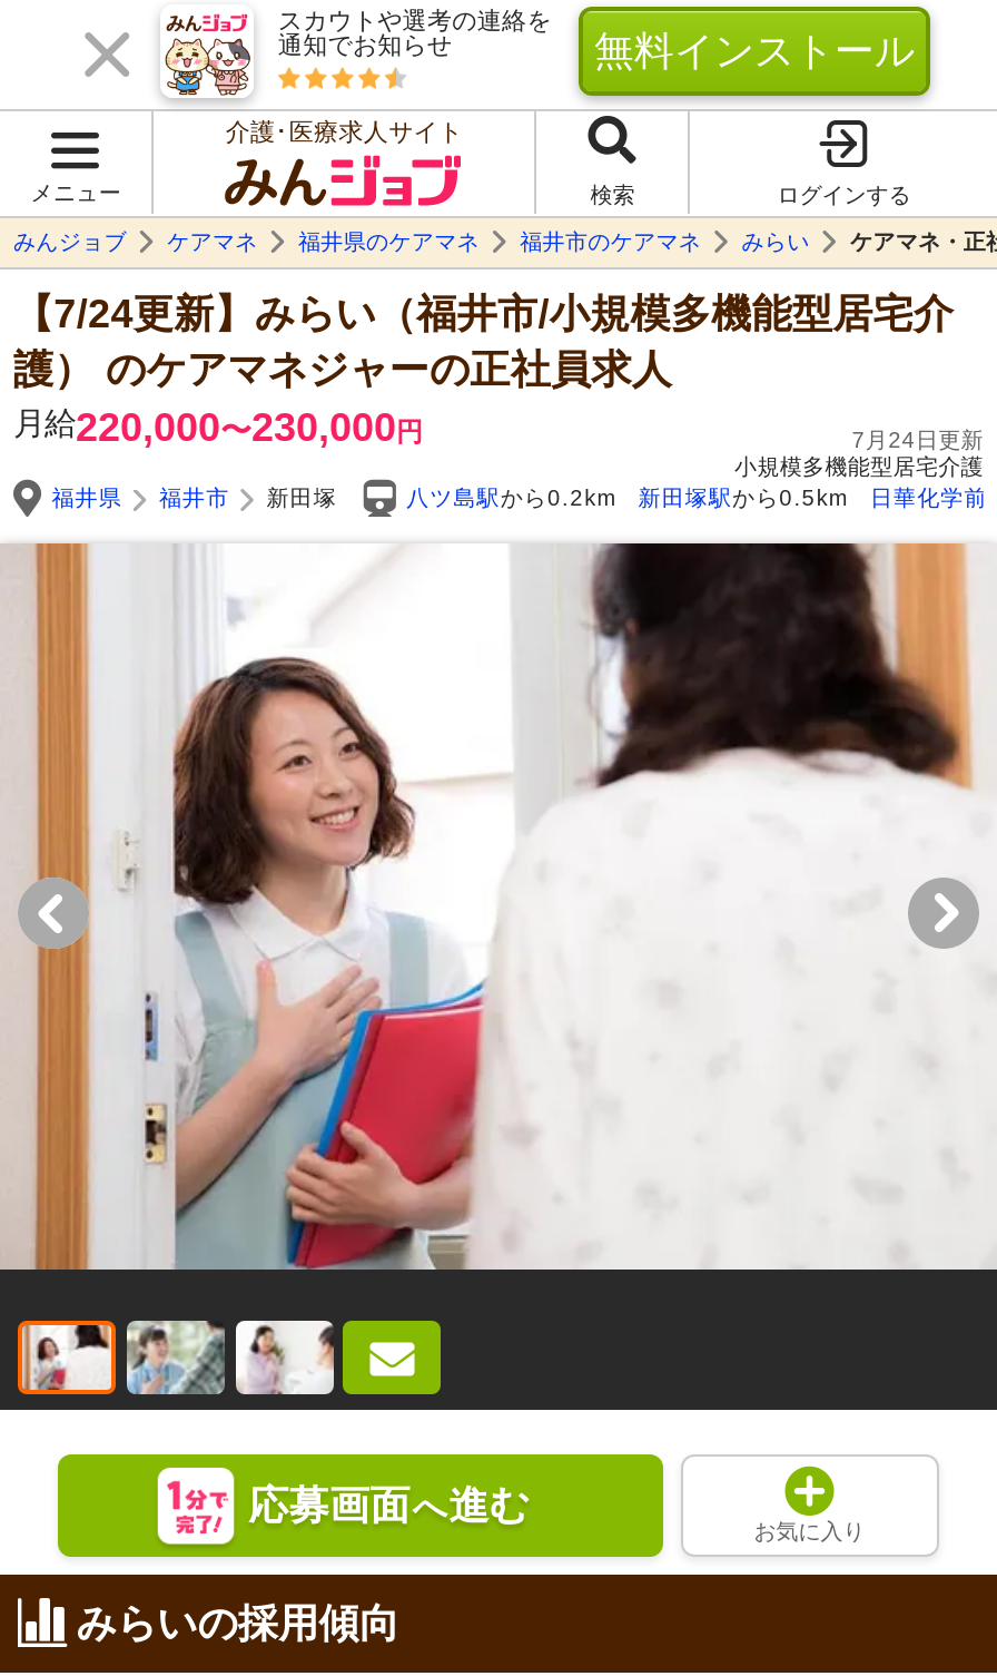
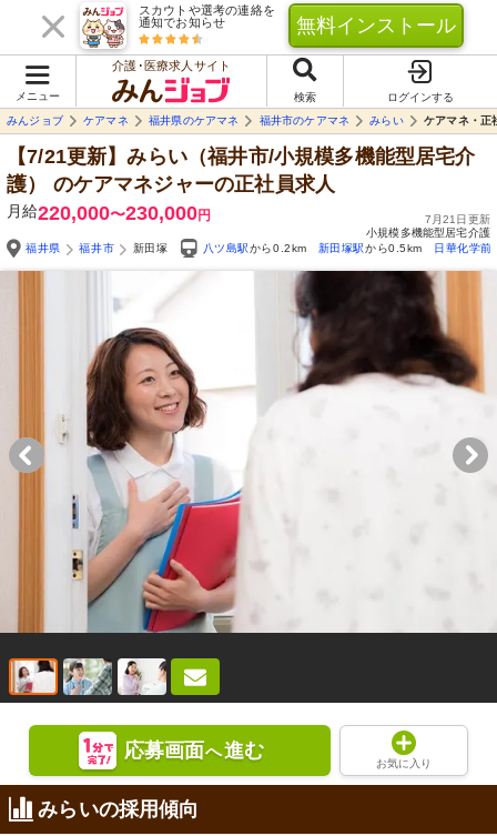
- 【7/24更新】みらい（福井市/小規模多機能型居宅介
+ 【7/21更新】みらい（福井市/小規模多機能型居宅介

- 7月24日更新
+ 7月21日更新
